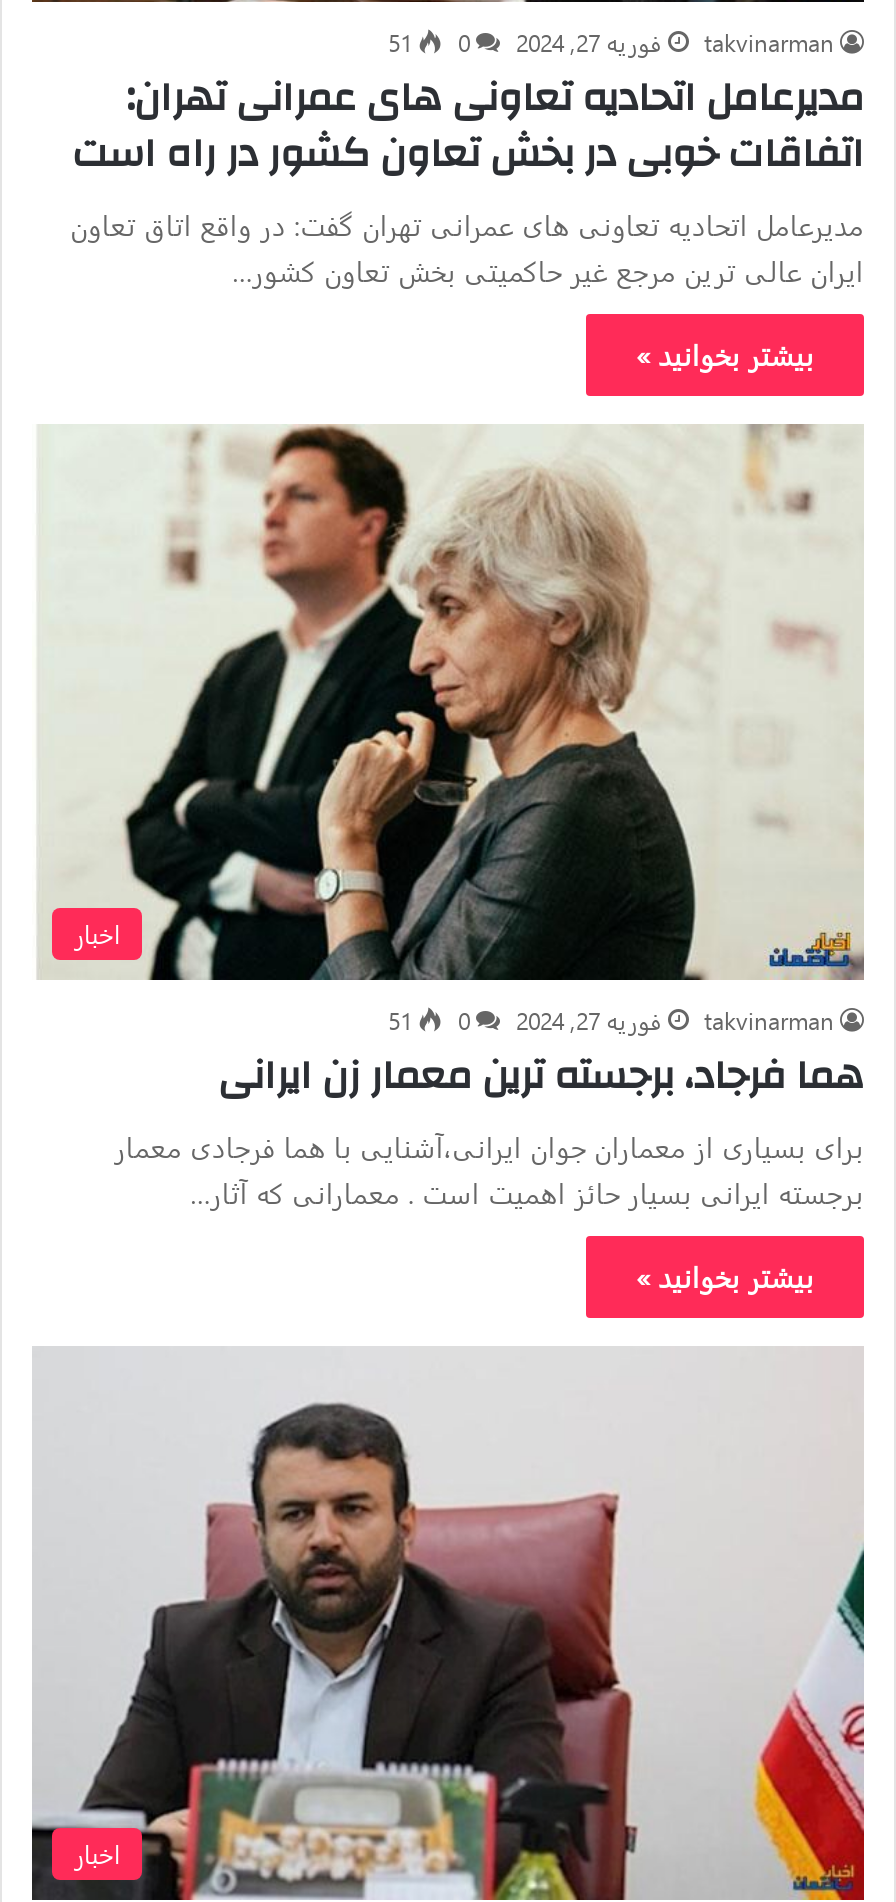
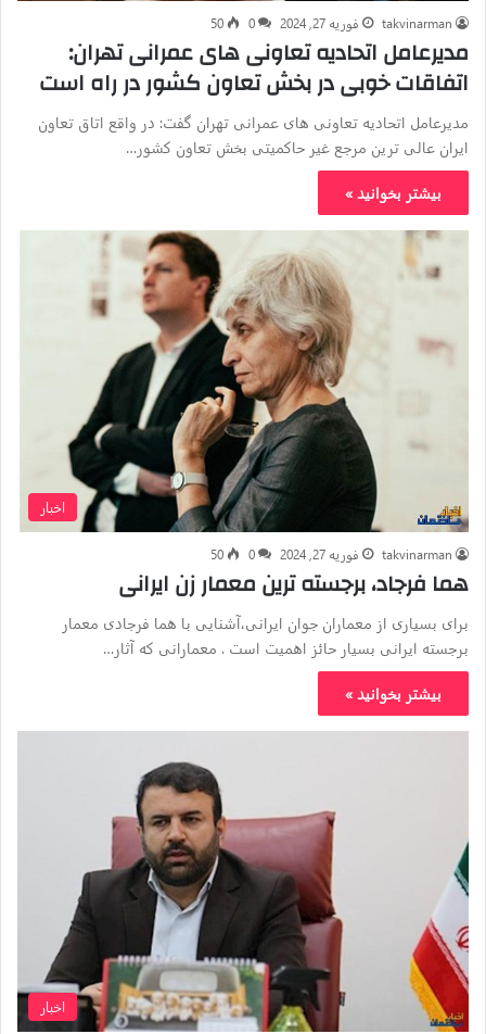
- 51 0
+ 50 0

- 51 0
+ 50 0
